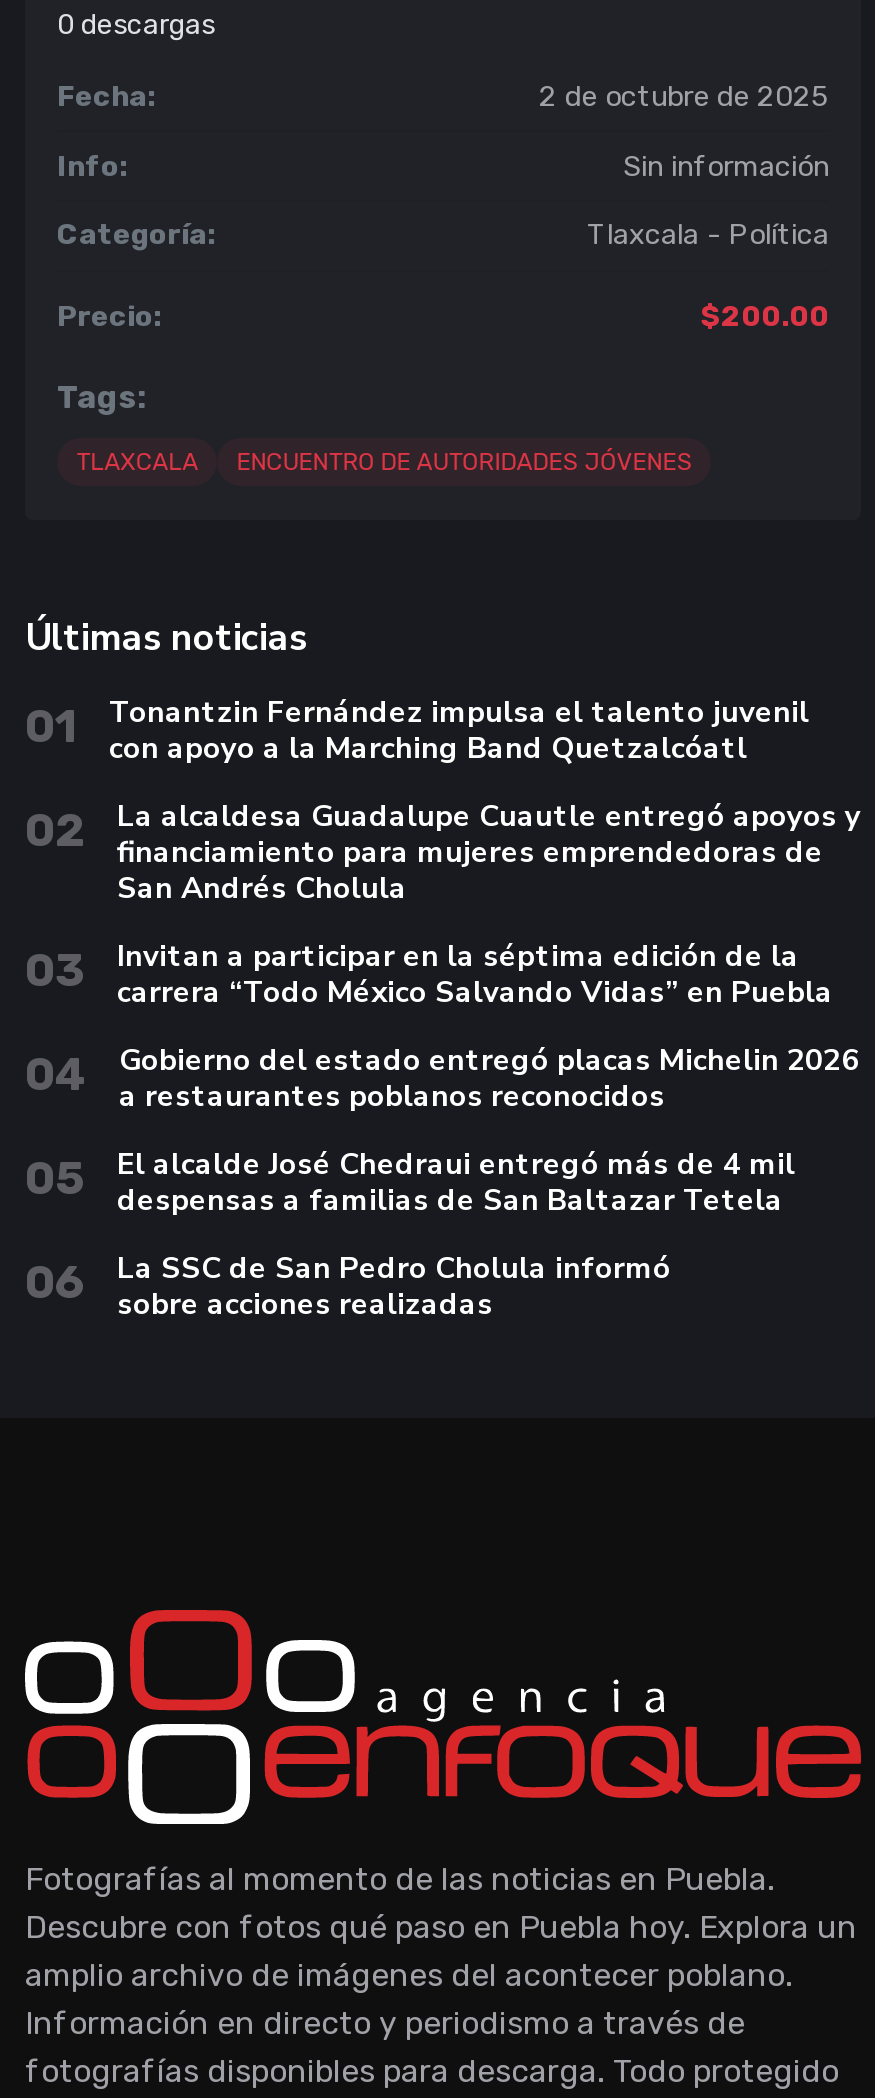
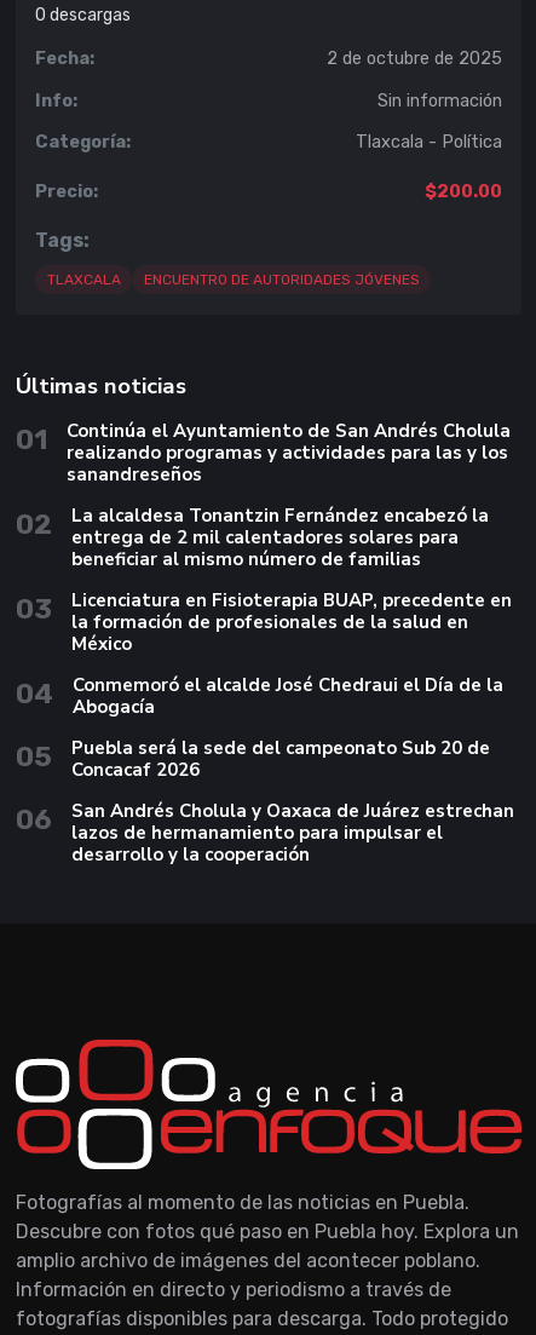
- Tonantzin Fernández impulsa el talento juvenil
- con apoyo a la Marching Band Quetzalcóatl
+ Continúa el Ayuntamiento de San Andrés Cholula
+ realizando programas y actividades para las y los
+ sanandreseños

- La alcaldesa Guadalupe Cuautle entregó apoyos y
- financiamiento para mujeres emprendedoras de
- San Andrés Cholula
+ La alcaldesa Tonantzin Fernández encabezó la
+ entrega de 2 mil calentadores solares para
+ beneficiar al mismo número de familias

- Invitan a participar en la séptima edición de la
- carrera “Todo México Salvando Vidas” en Puebla
+ Licenciatura en Fisioterapia BUAP, precedente en
+ la formación de profesionales de la salud en
+ México

- Gobierno del estado entregó placas Michelin 2026
- a restaurantes poblanos reconocidos
+ Conmemoró el alcalde José Chedraui el Día de la
+ Abogacía

- El alcalde José Chedraui entregó más de 4 mil
- despensas a familias de San Baltazar Tetela
+ Puebla será la sede del campeonato Sub 20 de
+ Concacaf 2026

- La SSC de San Pedro Cholula informó
- sobre acciones realizadas
+ San Andrés Cholula y Oaxaca de Juárez estrechan
+ lazos de hermanamiento para impulsar el
+ desarrollo y la cooperación
